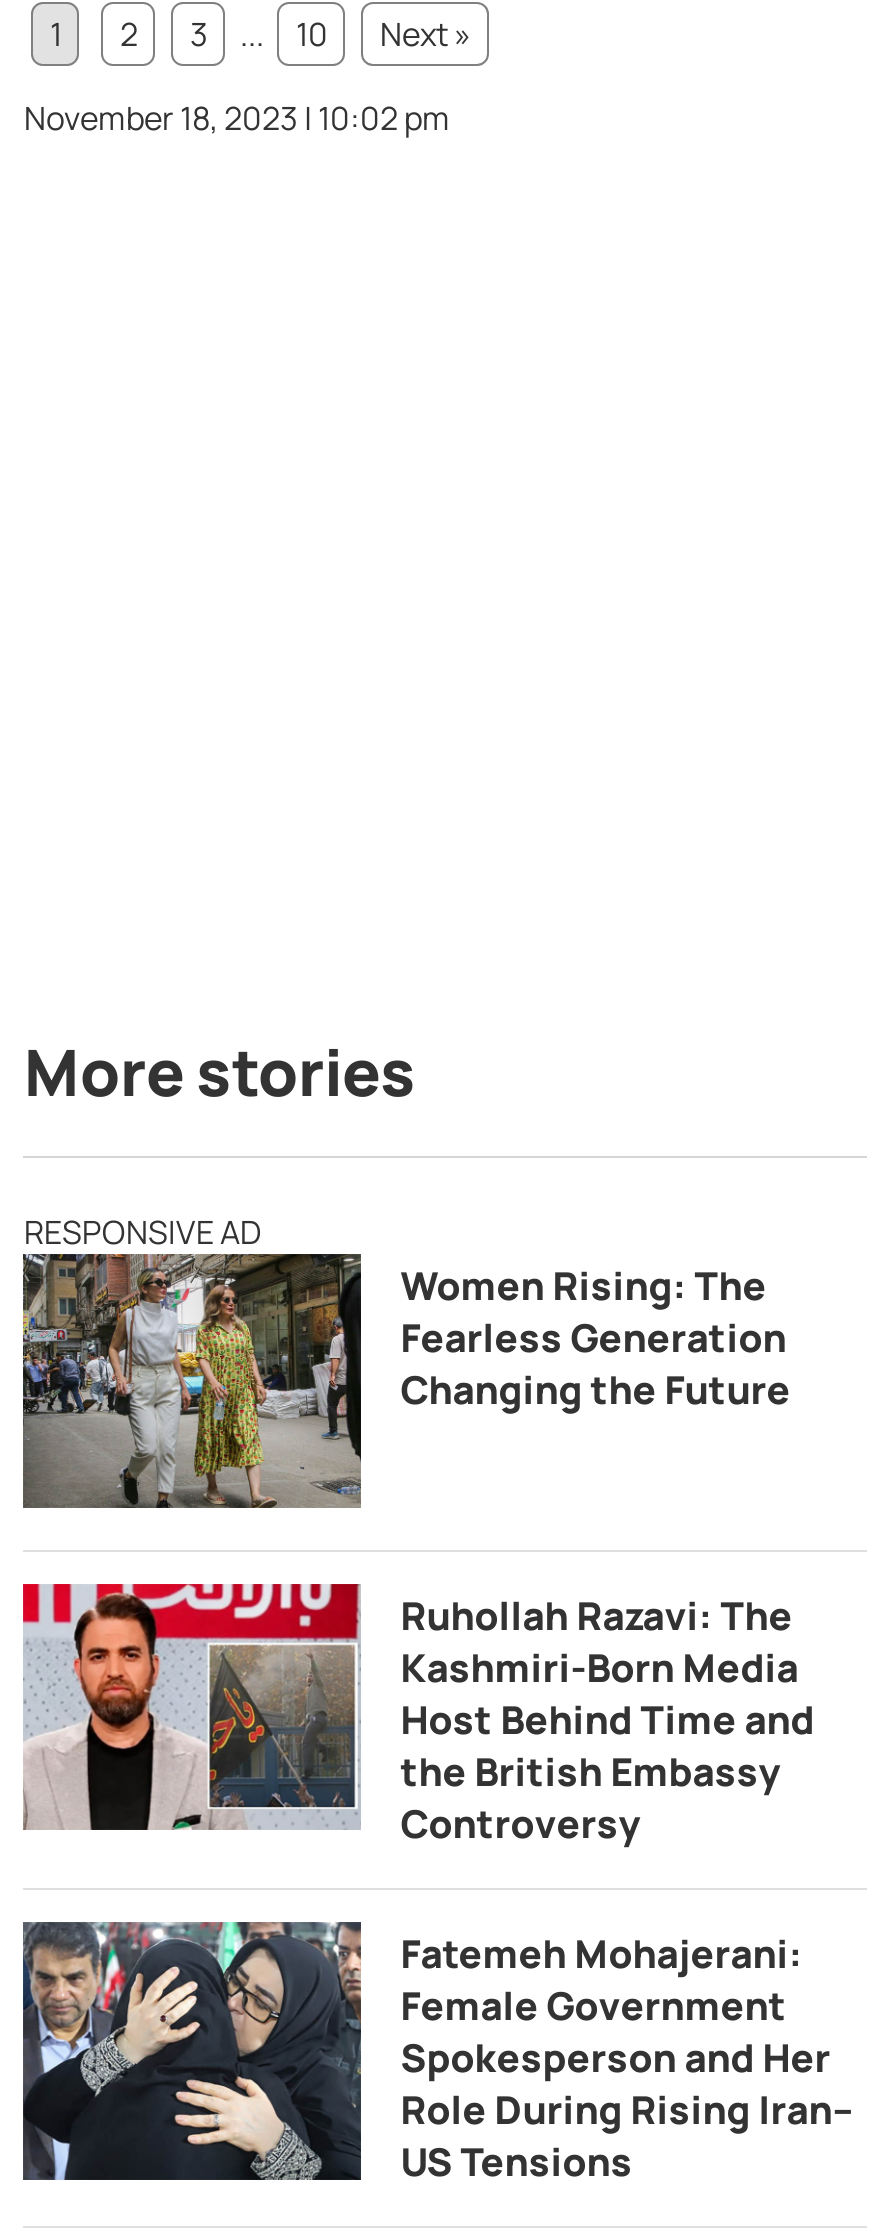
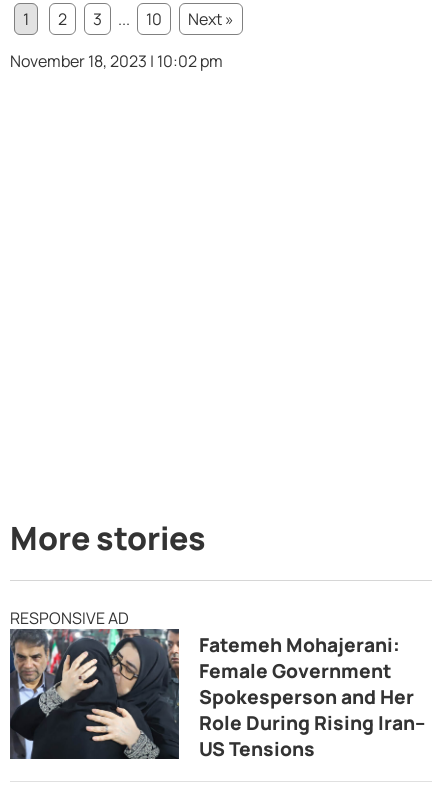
- [image]
- Women Rising: The
- Fearless Generation
- Changing the Future

- [image]
- Ruhollah Razavi: The
- Kashmiri-Born Media
- Host Behind Time and
- the British Embassy
- Controversy
